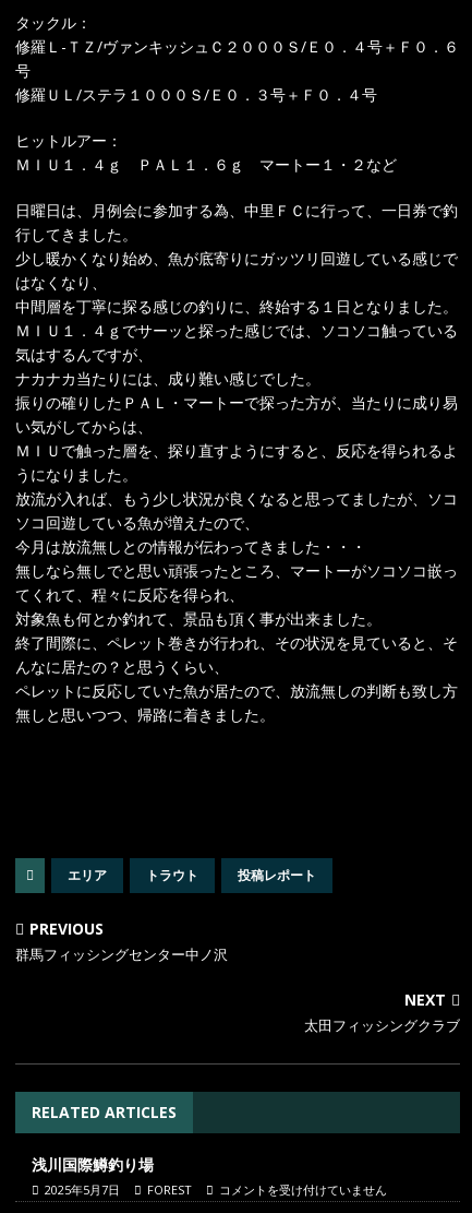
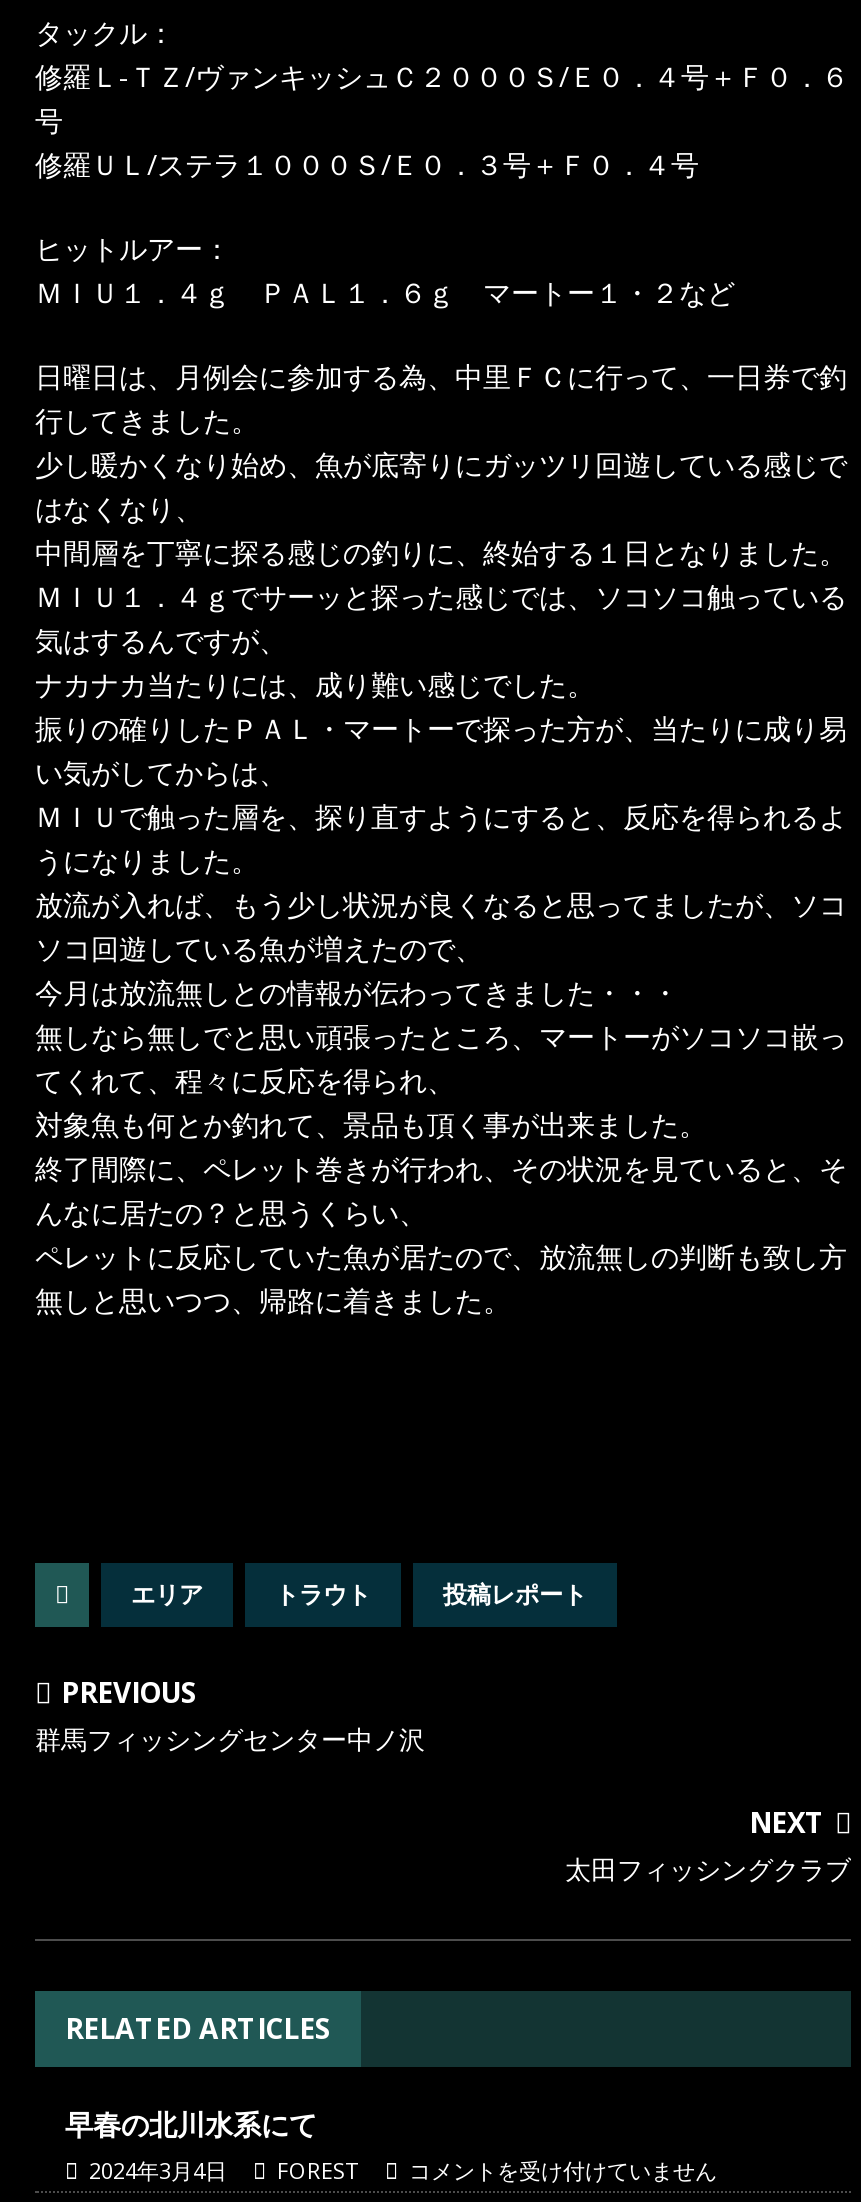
- 浅川国際鱒釣り場
- 2025年5月7日
+ 早春の北川水系にて
+ 2024年3月4日
